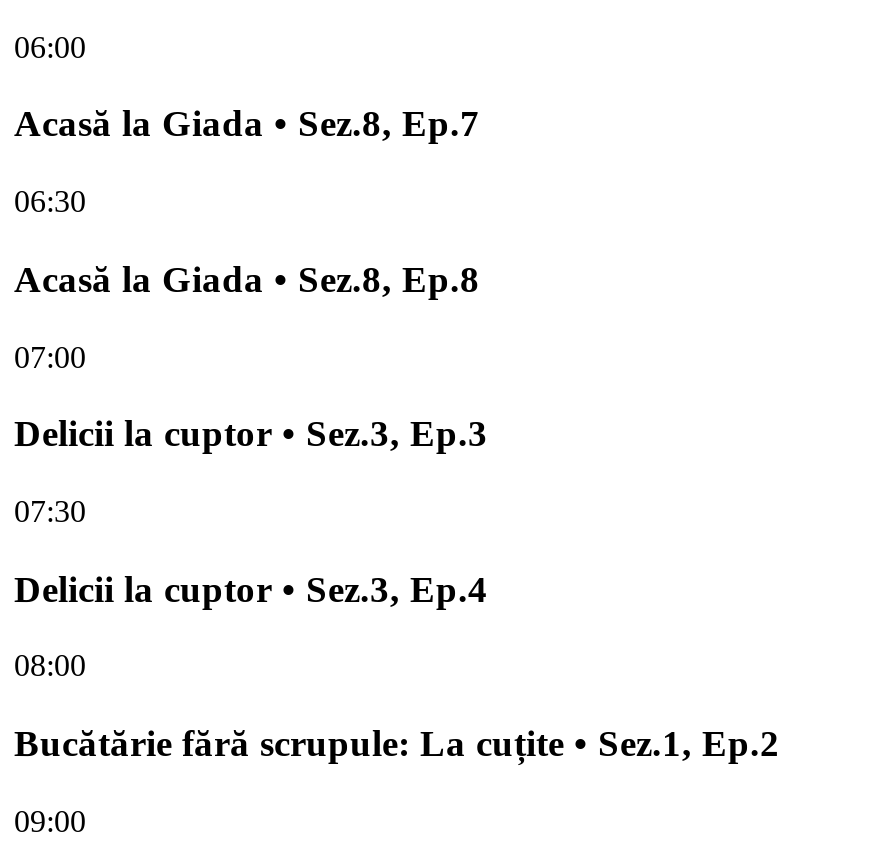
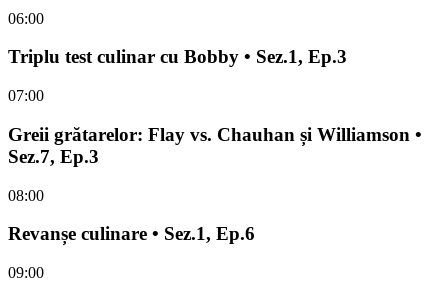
- Acasă la Giada • Sez.8, Ep.7
- 06:30
- Acasă la Giada • Sez.8, Ep.8
+ Triplu test culinar cu Bobby • Sez.1, Ep.3

- Delicii la cuptor • Sez.3, Ep.3
- 07:30
- Delicii la cuptor • Sez.3, Ep.4
+ Greii grătarelor: Flay vs. Chauhan și Williamson •
+ Sez.7, Ep.3

- Bucătărie fără scrupule: La cuțite • Sez.1, Ep.2
+ Revanșe culinare • Sez.1, Ep.6
